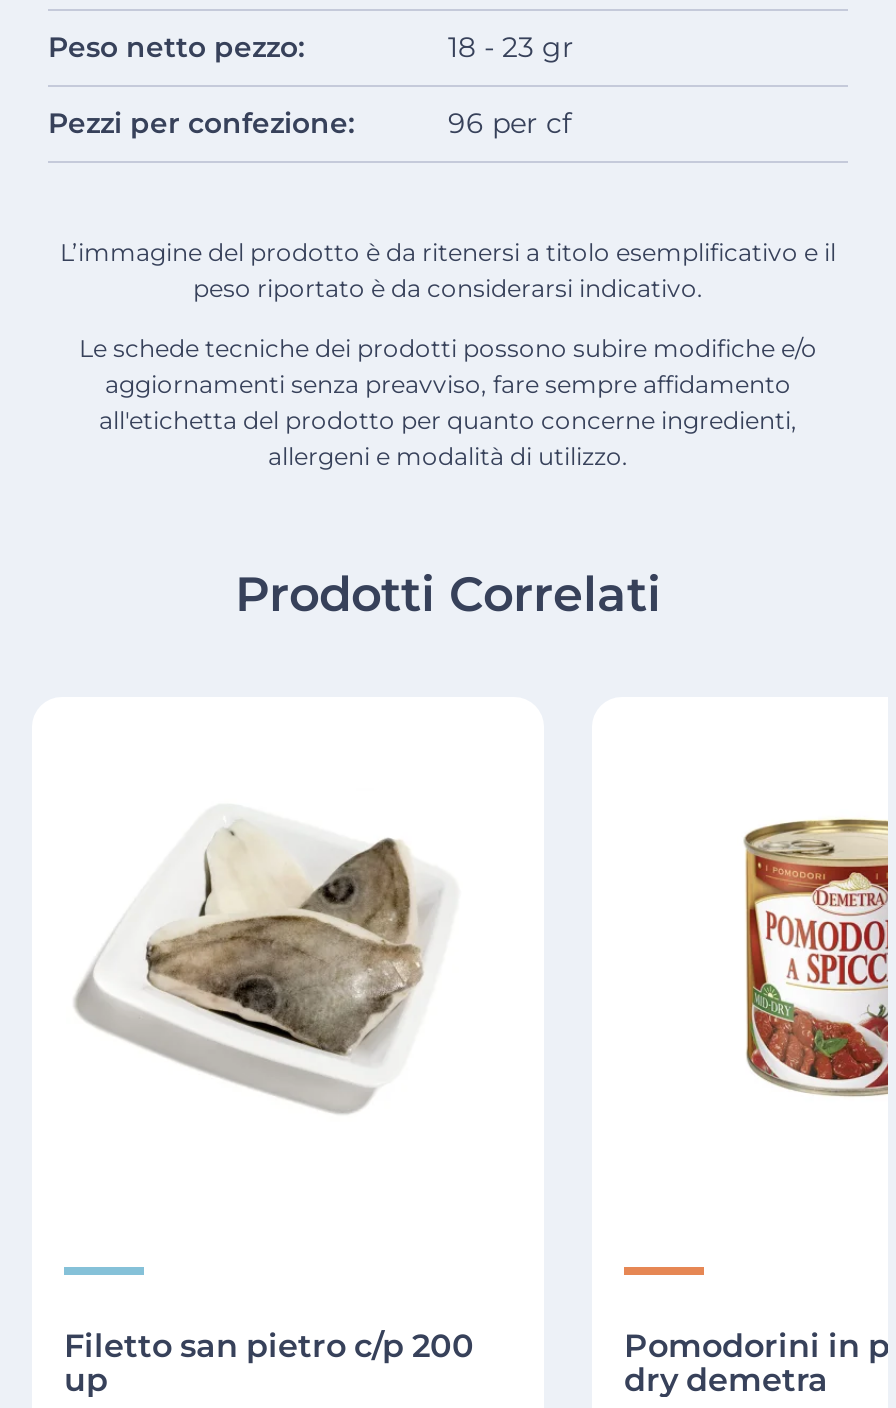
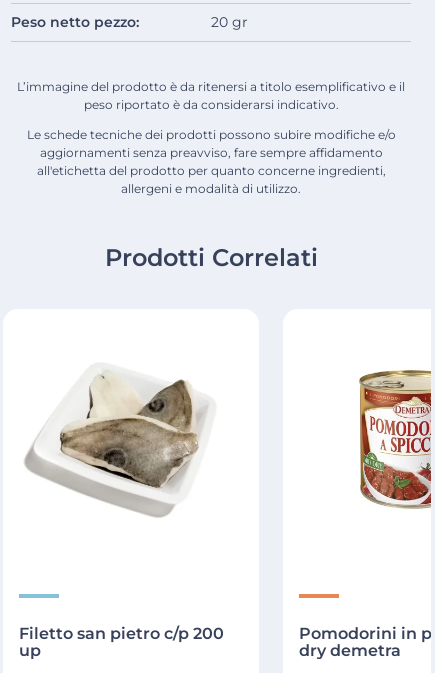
- 18 - 23 gr
- Pezzi per confezione:
- 96 per cf
+ 20 gr
